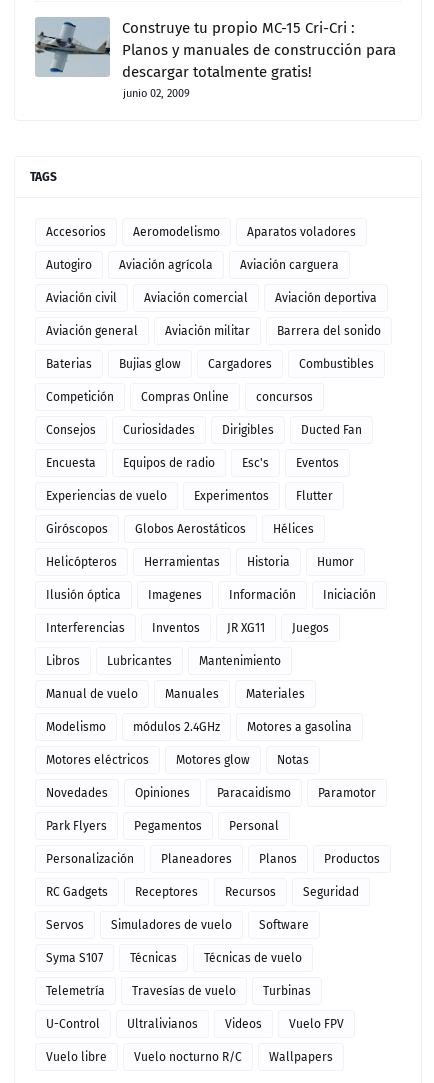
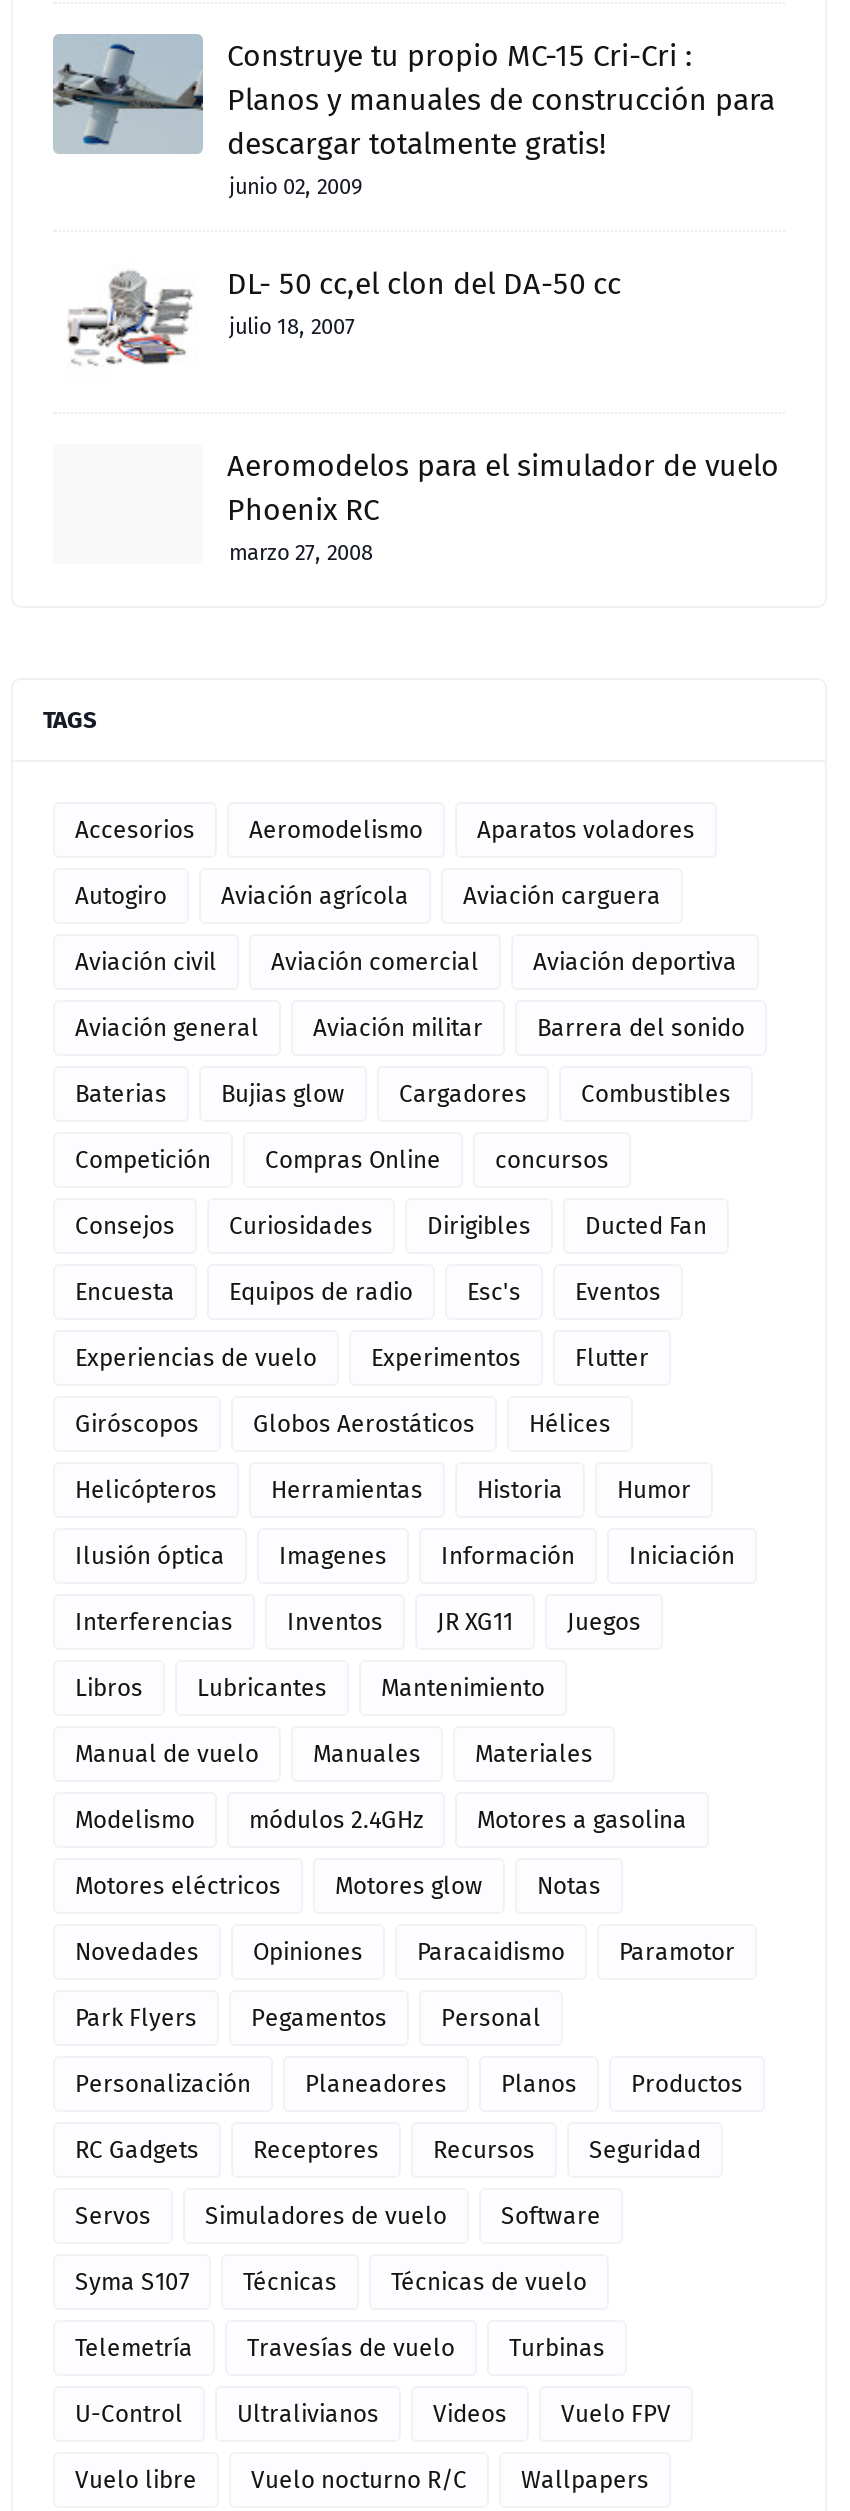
+ [image]
+ DL- 50 cc,el clon del DA-50 cc
+ julio 18, 2007

+ Aeromodelos para el simulador de vuelo
+ Phoenix RC
+ marzo 27, 2008
